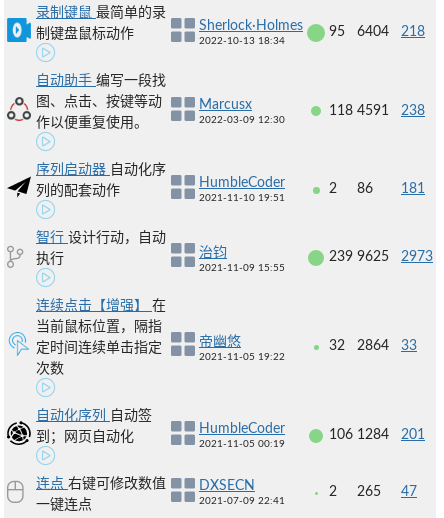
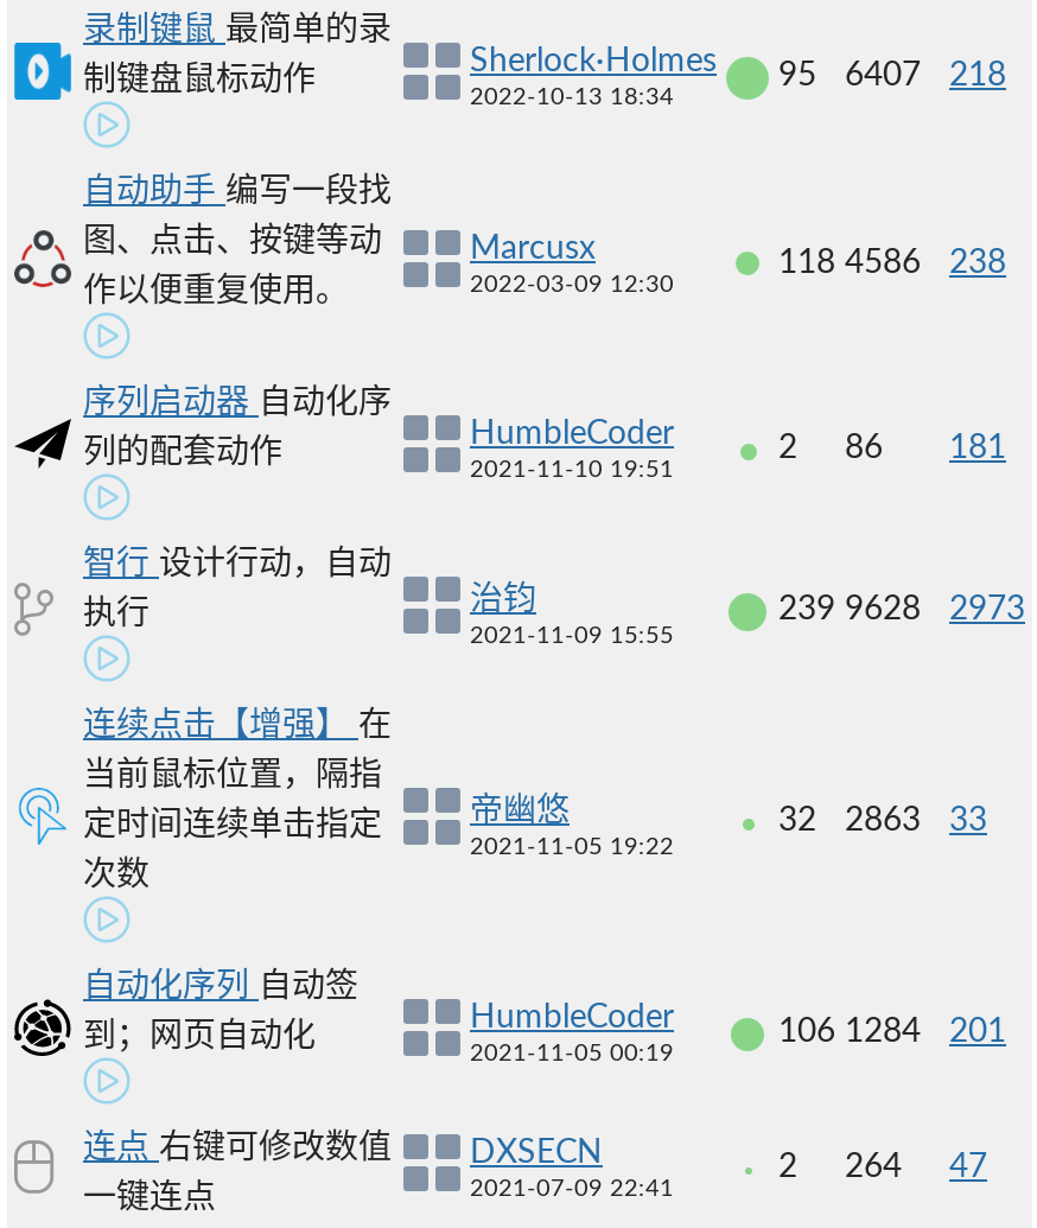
- Sherlock·Holmes 95 6404 218
+ Sherlock·Holmes 95 6407 218

- 118 4591 238
+ 118 4586 238

- 239 9625 2973
+ 239 9628 2973

- 32 2864 33
+ 32 2863 33

- 2 265 47
+ 2 264 47
